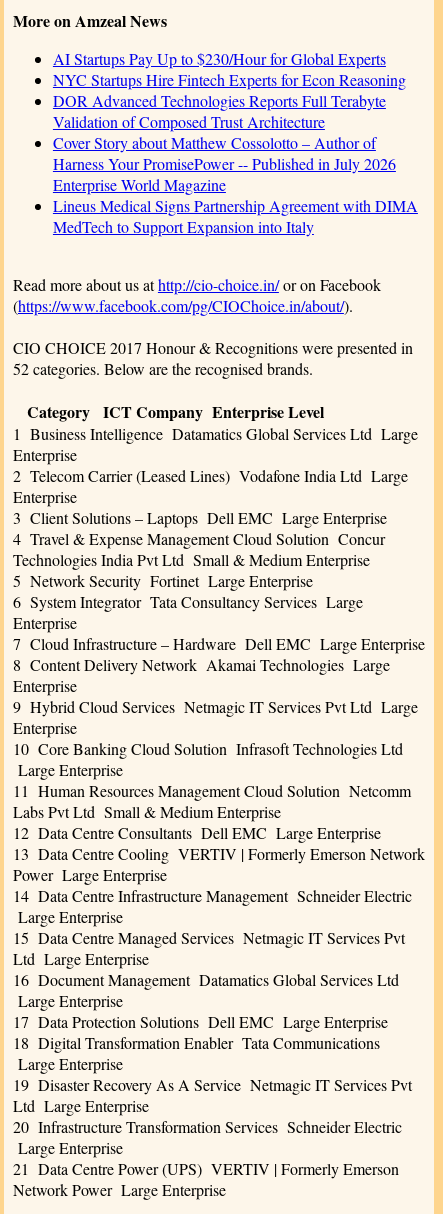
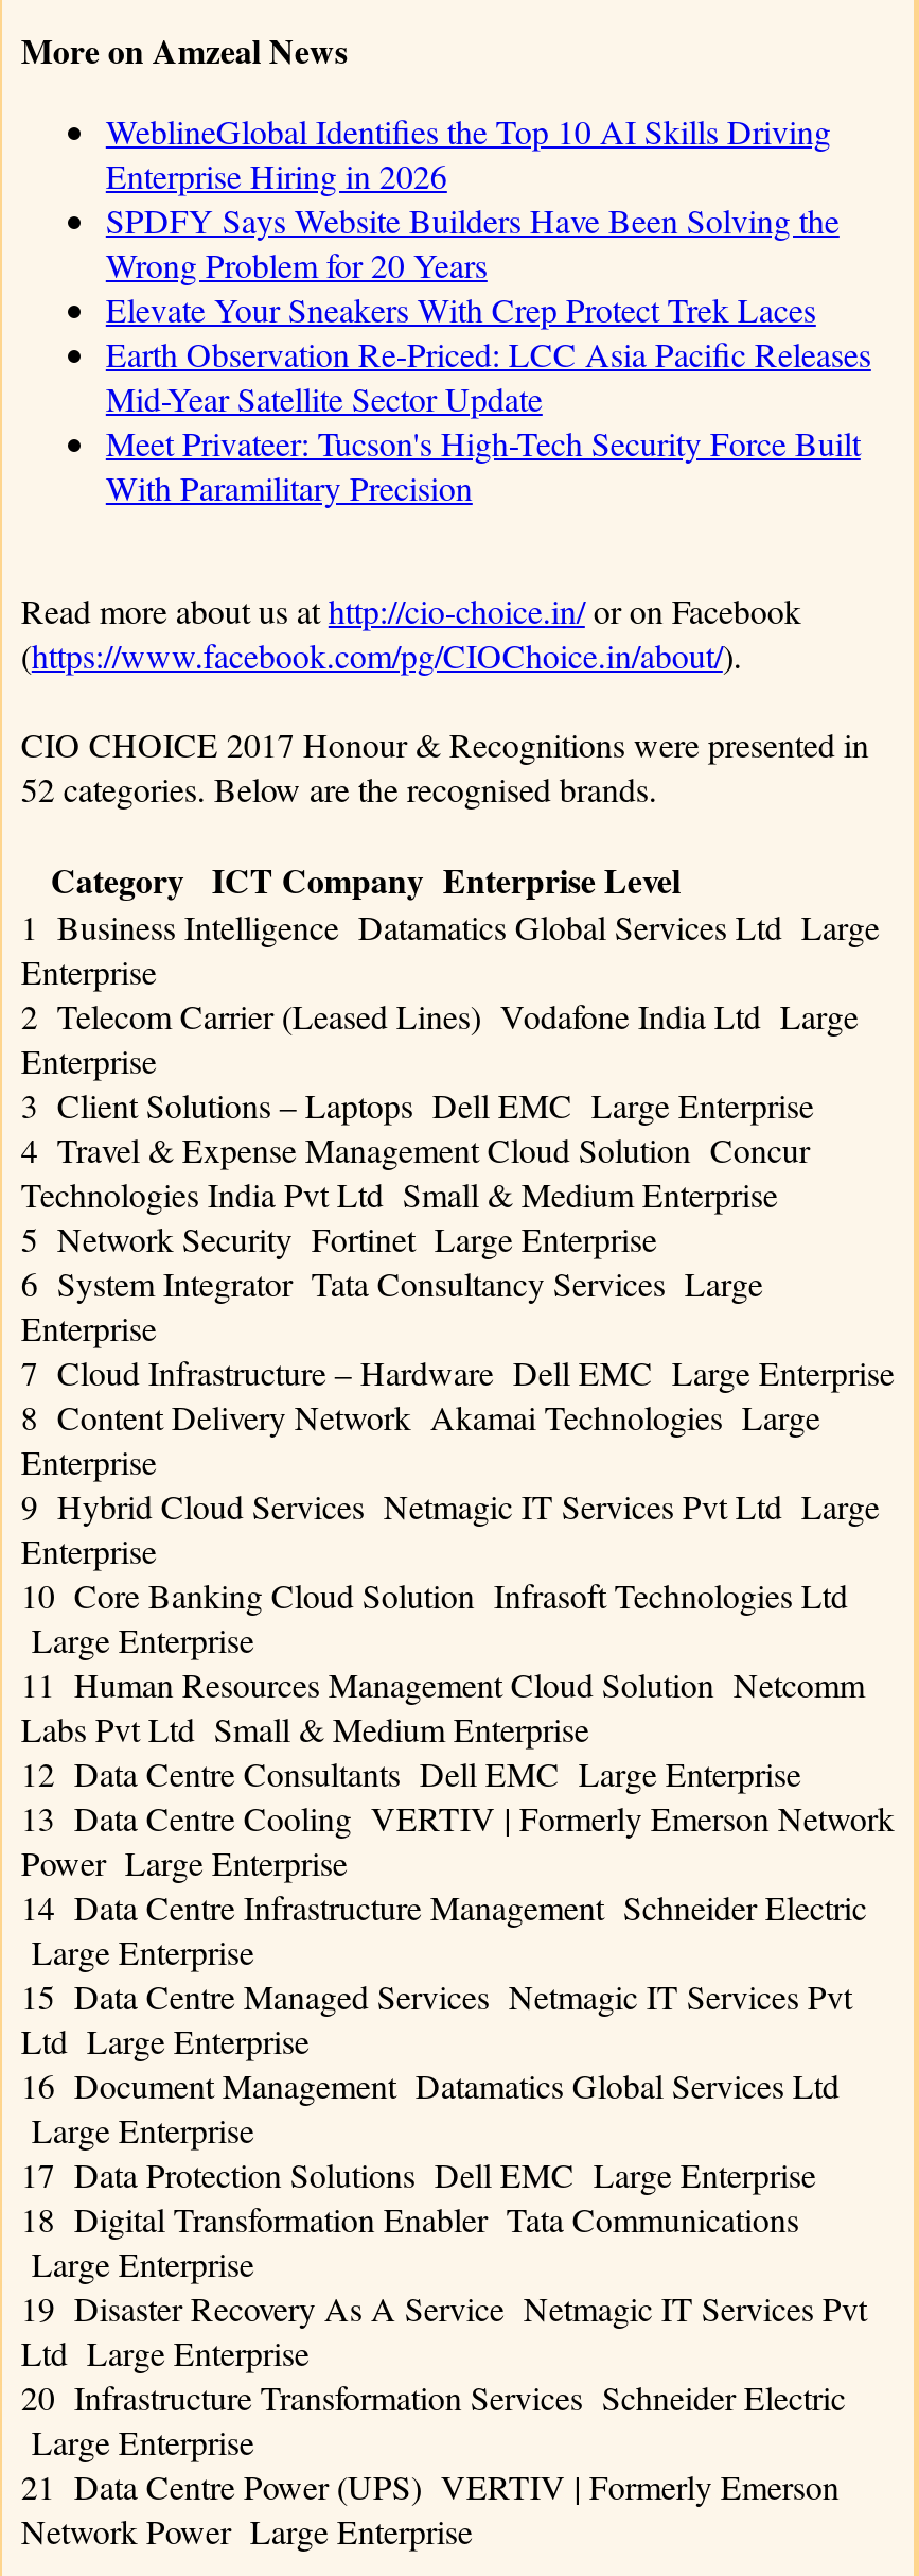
- AI Startups Pay Up to $230/Hour for Global Experts
- NYC Startups Hire Fintech Experts for Econ Reasoning
- DOR Advanced Technologies Reports Full Terabyte
- Validation of Composed Trust Architecture
- Cover Story about Matthew Cossolotto – Author of
- Harness Your PromisePower -- Published in July 2026
- Enterprise World Magazine
- Lineus Medical Signs Partnership Agreement with DIMA
- MedTech to Support Expansion into Italy
+ WeblineGlobal Identifies the Top 10 AI Skills Driving
+ Enterprise Hiring in 2026
+ SPDFY Says Website Builders Have Been Solving the
+ Wrong Problem for 20 Years
+ Elevate Your Sneakers With Crep Protect Trek Laces
+ Earth Observation Re-Priced: LCC Asia Pacific Releases
+ Mid-Year Satellite Sector Update
+ Meet Privateer: Tucson's High-Tech Security Force Built
+ With Paramilitary Precision
